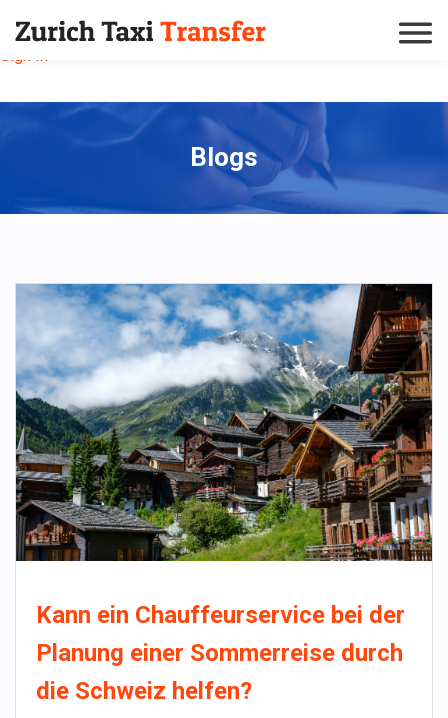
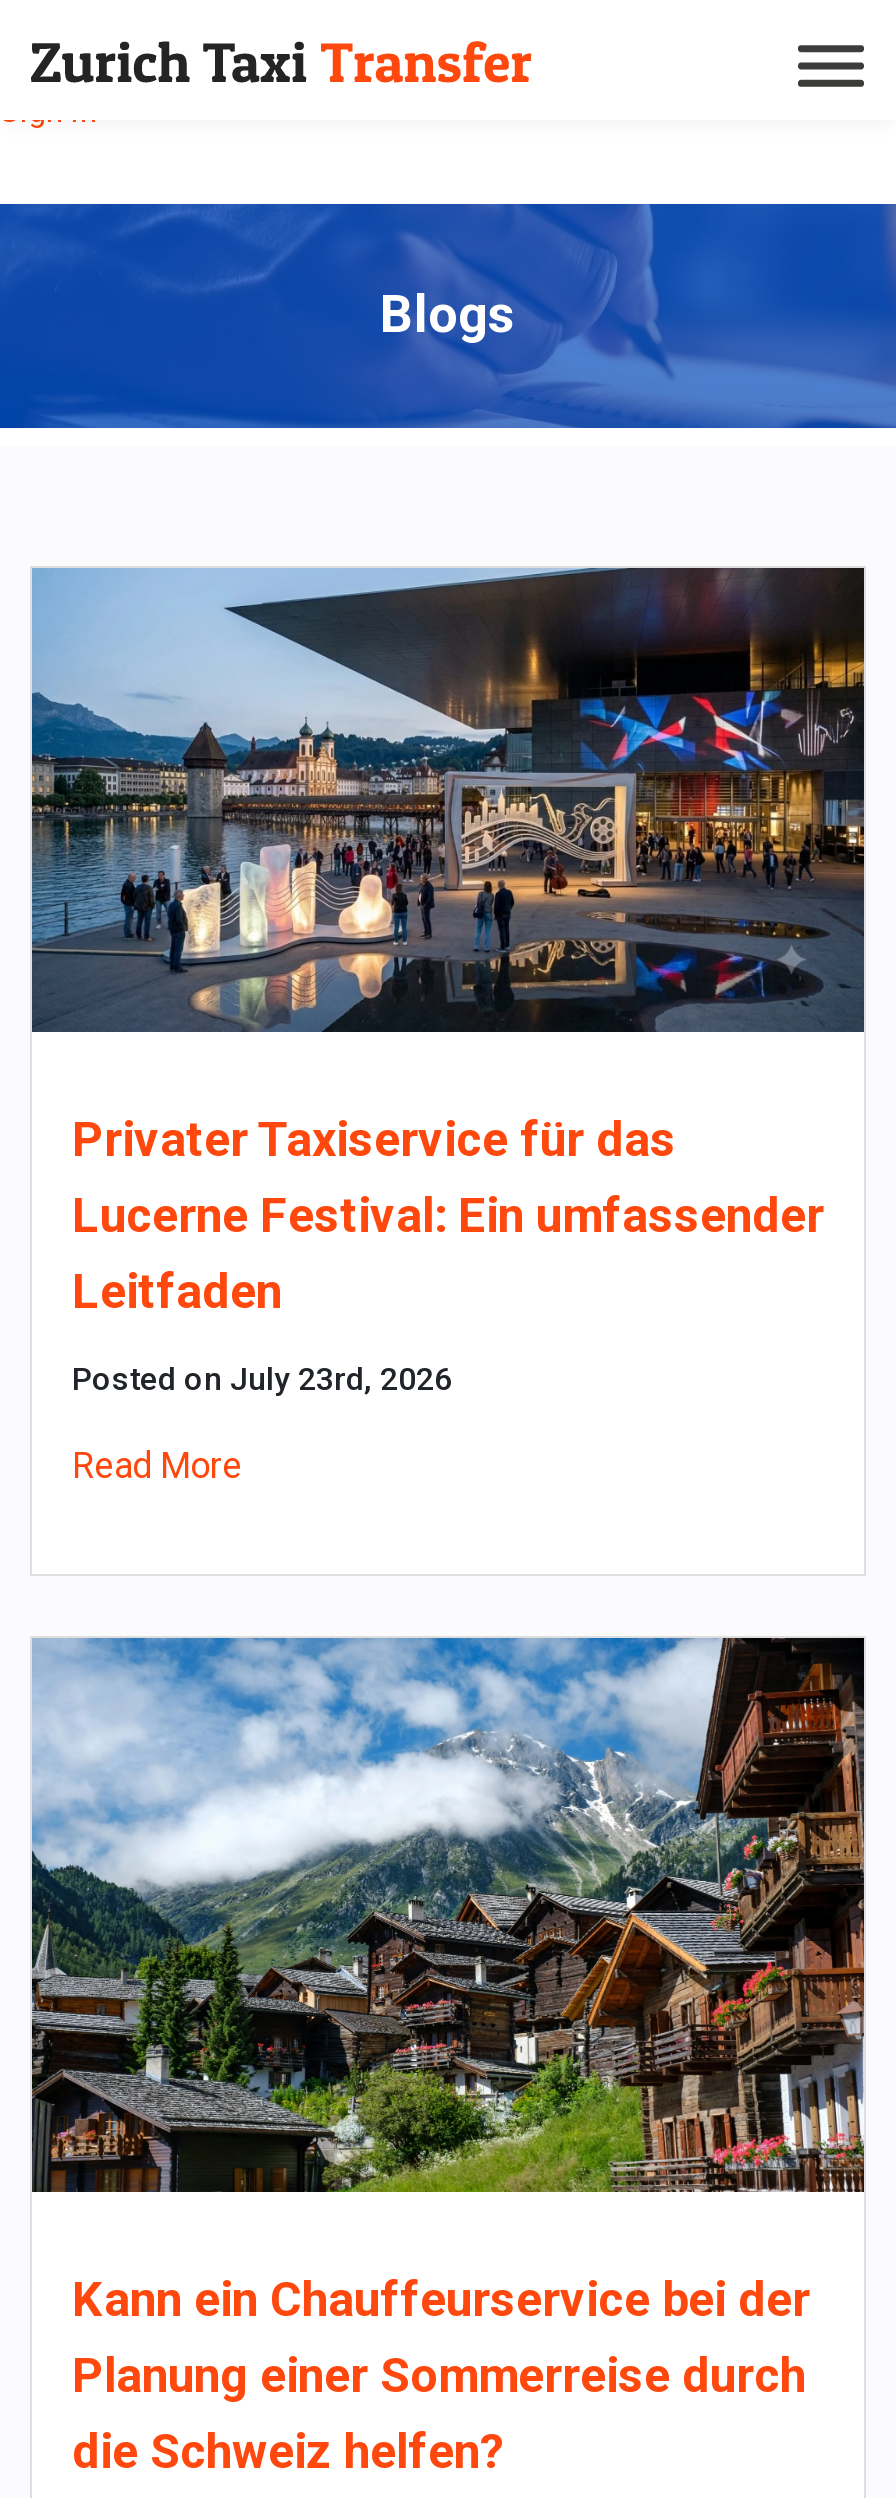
+ [image]
+ Privater Taxiservice für das
+ Lucerne Festival: Ein umfassender
+ Leitfaden
+ Posted on July 23rd, 2026
+ Read More
